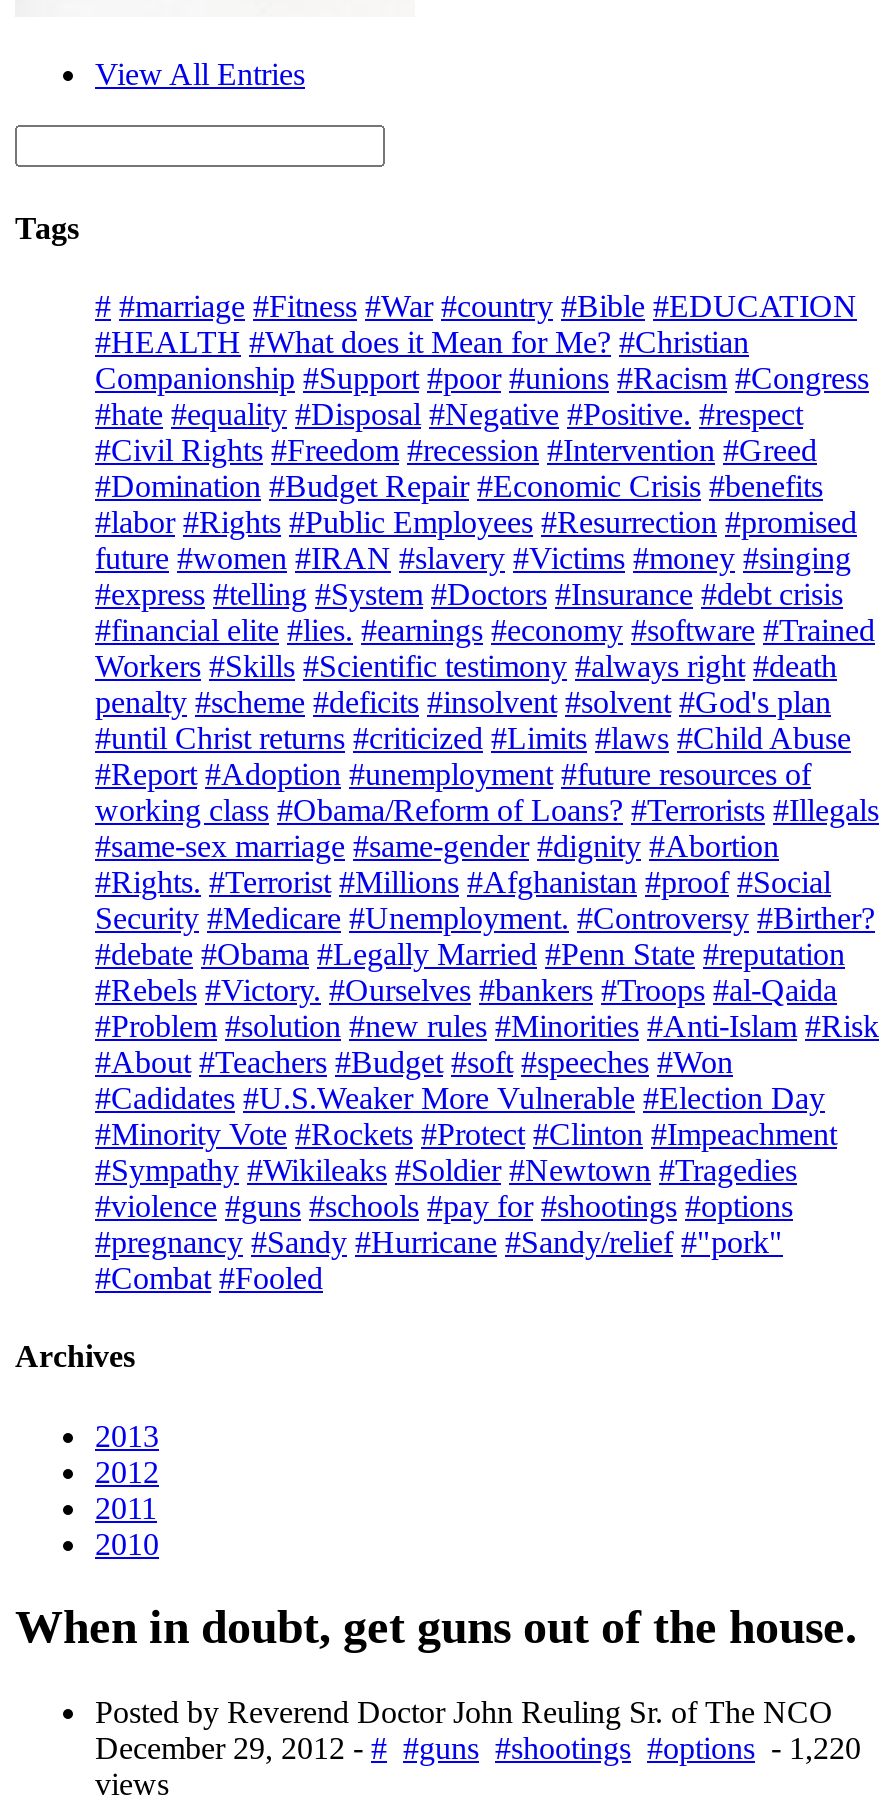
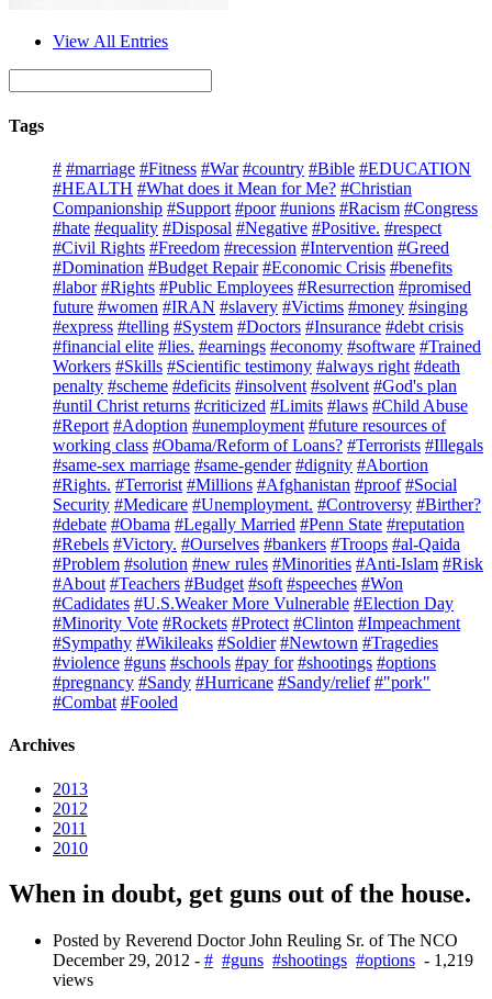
- December 29, 2012 - # #guns #shootings #options - 1,220
+ December 29, 2012 - # #guns #shootings #options - 1,219
